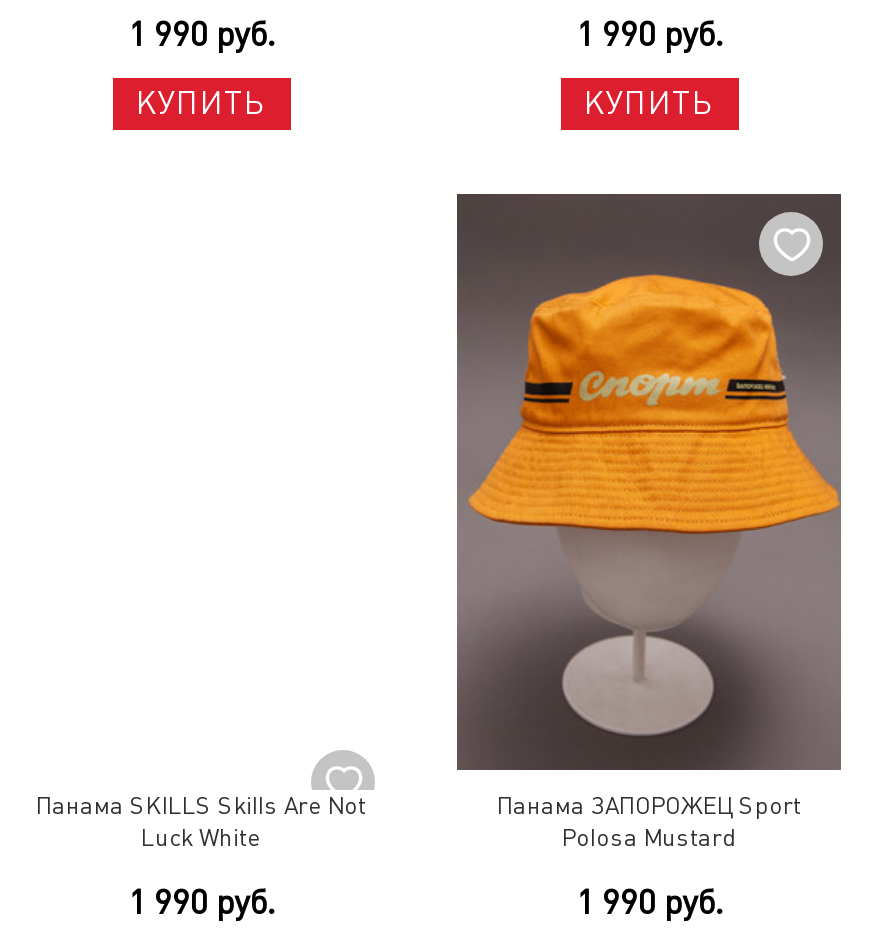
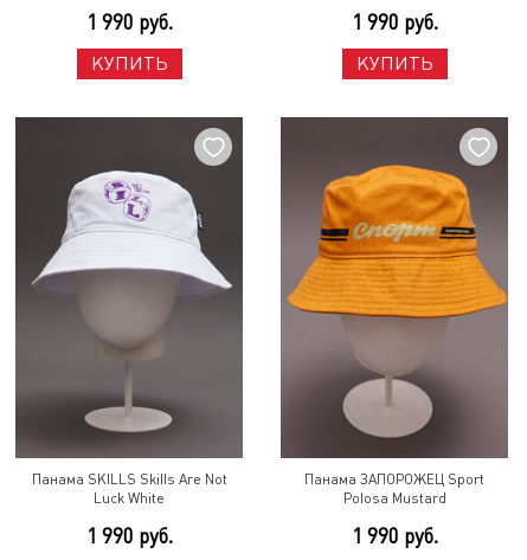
+ [image]
